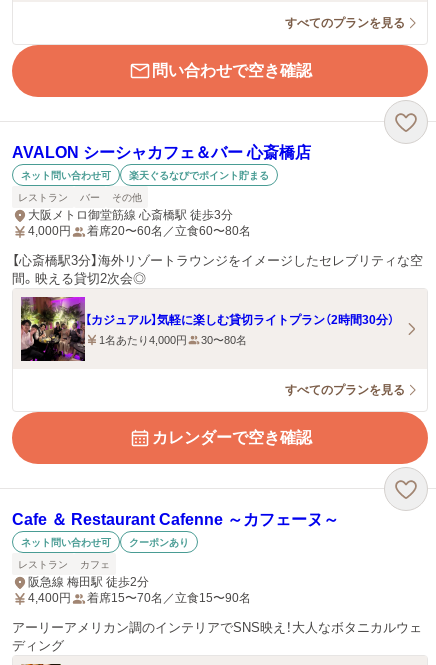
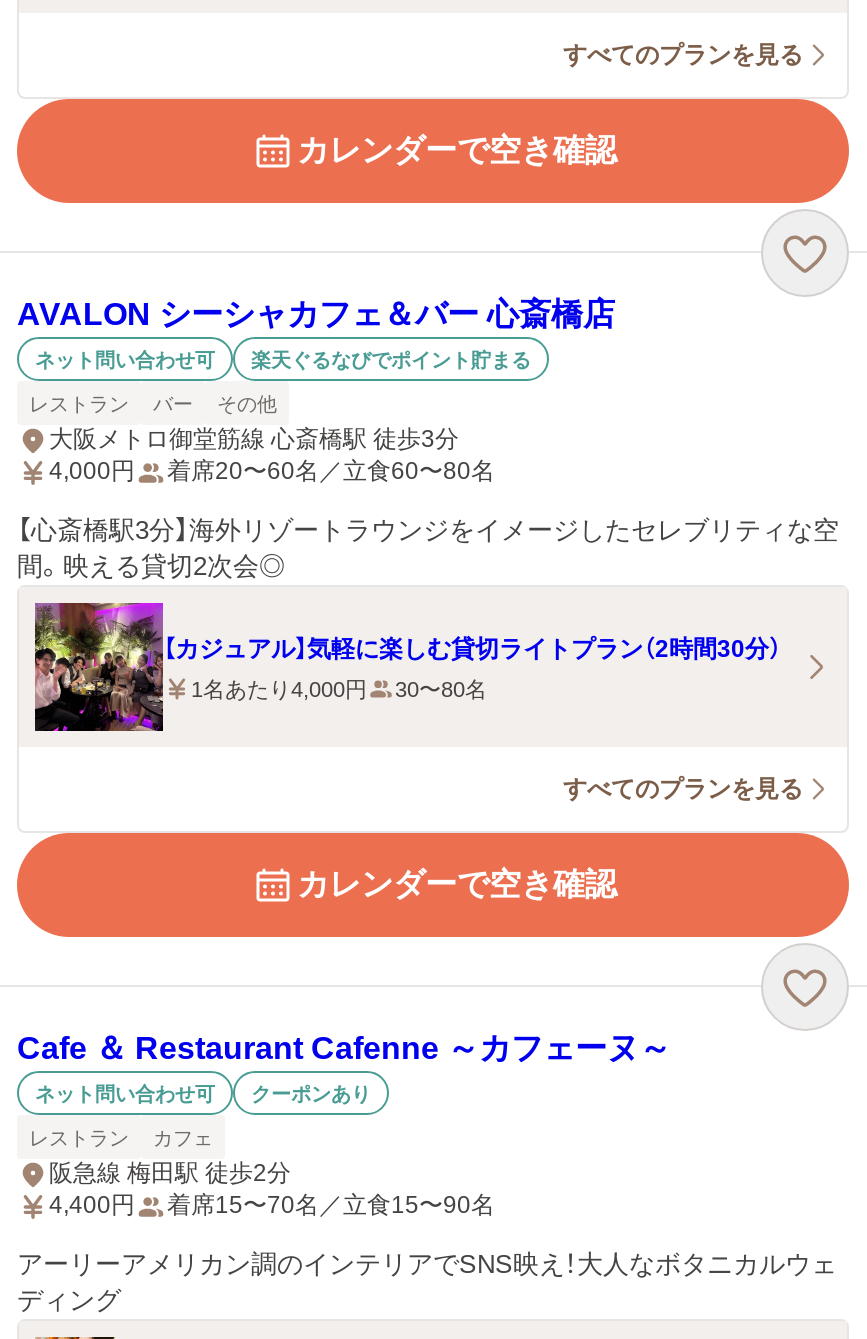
- 問い合わせで空き確認
+ カレンダーで空き確認
